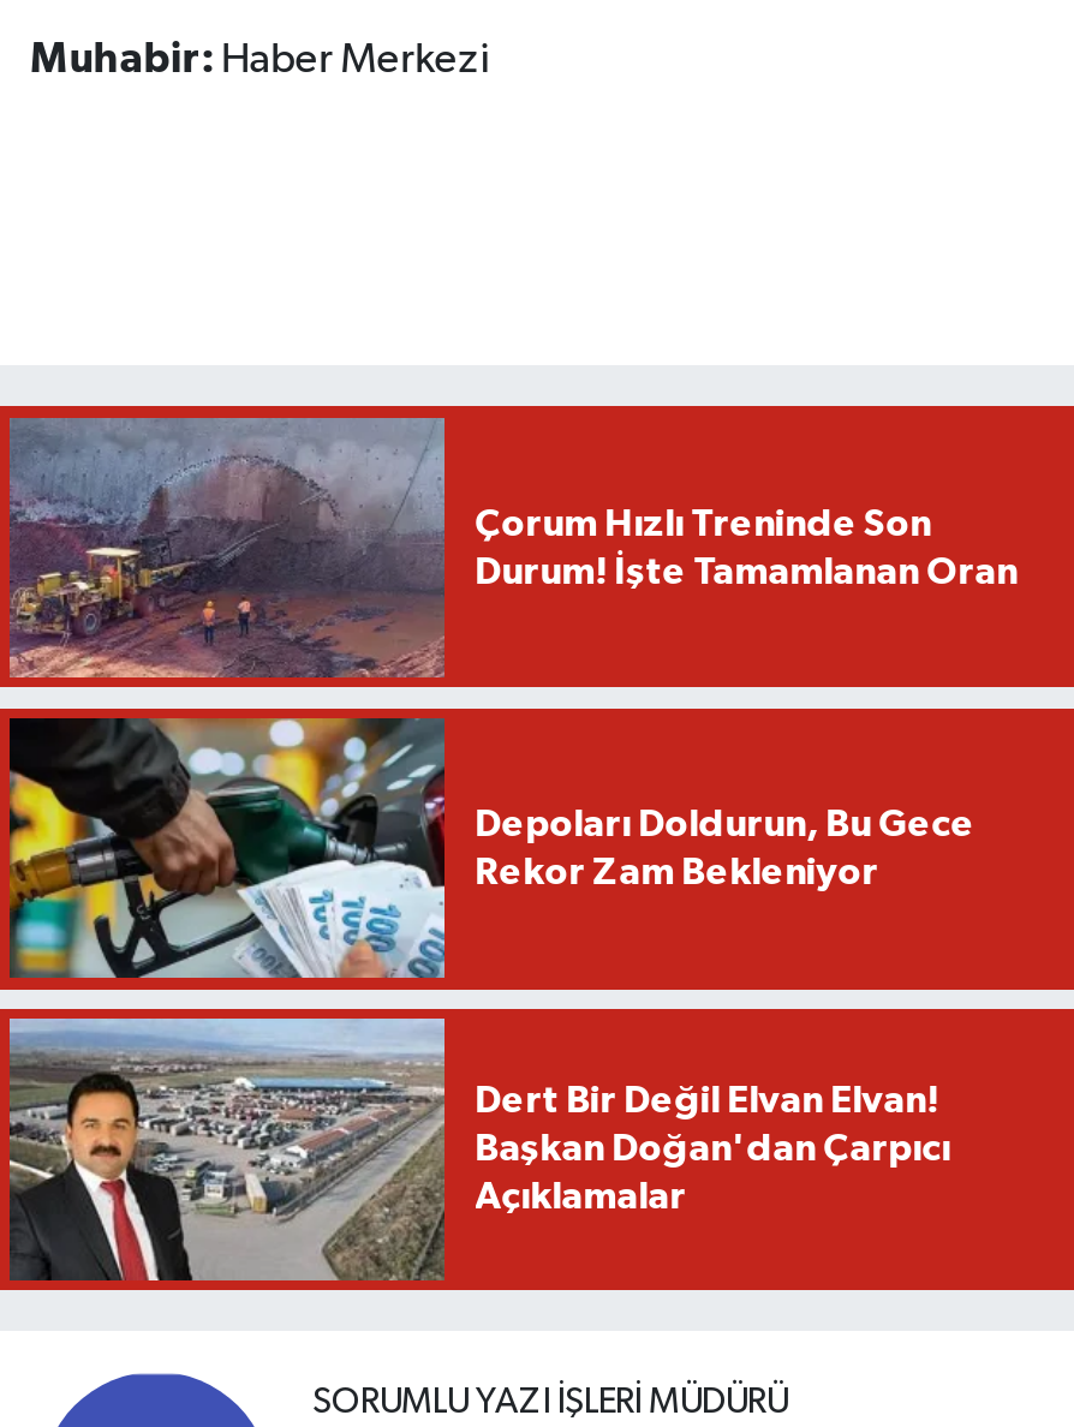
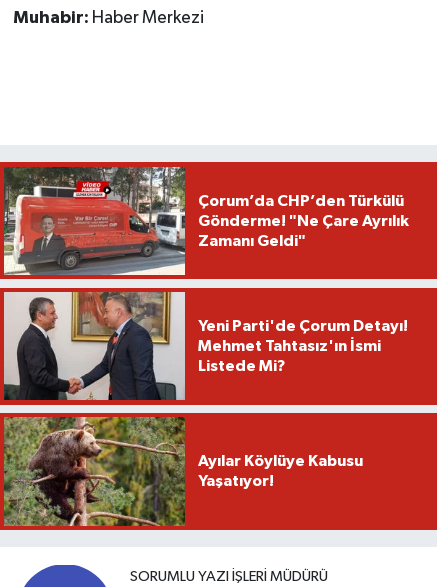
- [image]
- Çorum Hızlı Treninde Son
- Durum! İşte Tamamlanan Oran
+ [image]
+ Çorum’da CHP’den Türkülü
+ Gönderme! "Ne Çare Ayrılık
+ Zamanı Geldi"

- [image]
- Depoları Doldurun, Bu Gece
- Rekor Zam Bekleniyor
+ [image]
+ Yeni Parti'de Çorum Detayı!
+ Mehmet Tahtasız'ın İsmi
+ Listede Mi?

- [image]
- Dert Bir Değil Elvan Elvan!
- Başkan Doğan'dan Çarpıcı
- Açıklamalar
+ [image]
+ Ayılar Köylüye Kabusu
+ Yaşatıyor!
